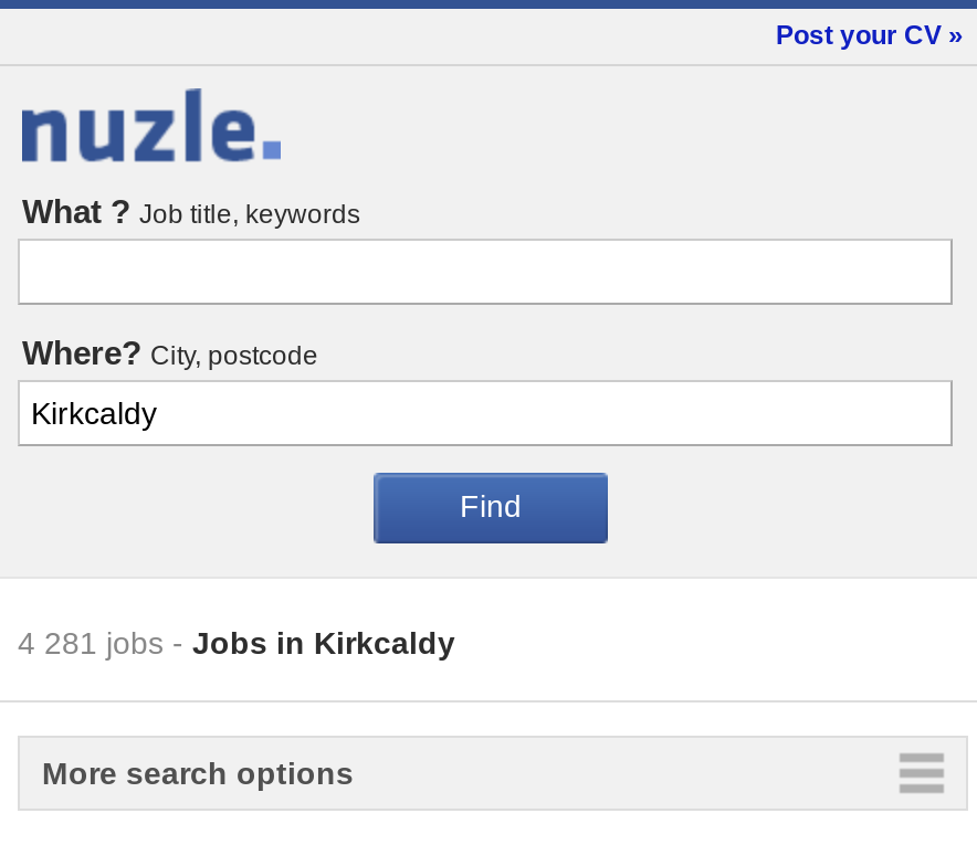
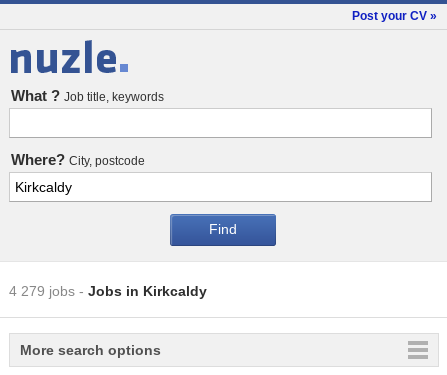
- 4 281 jobs - Jobs in Kirkcaldy
+ 4 279 jobs - Jobs in Kirkcaldy
